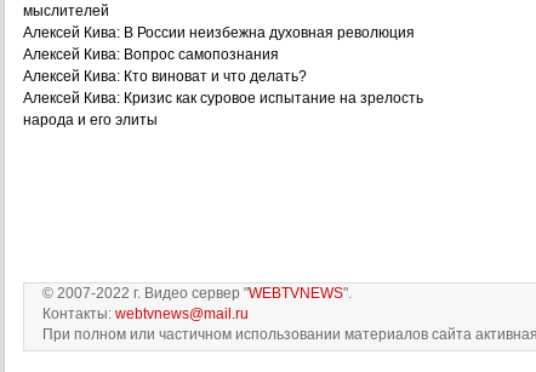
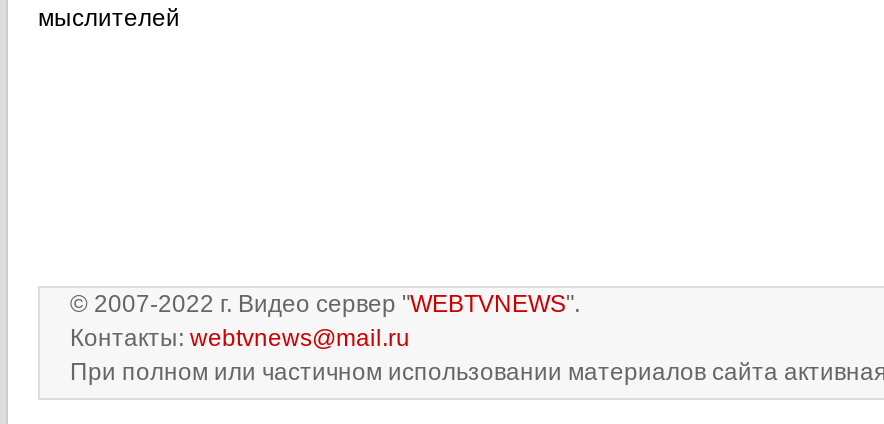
- Алексей Кива: В России неизбежна духовная революция
- Алексей Кива: Вопрос самопознания
- Алексей Кива: Кто виноват и что делать?
- Алексей Кива: Кризис как суровое испытание на зрелость
- народа и его элиты
